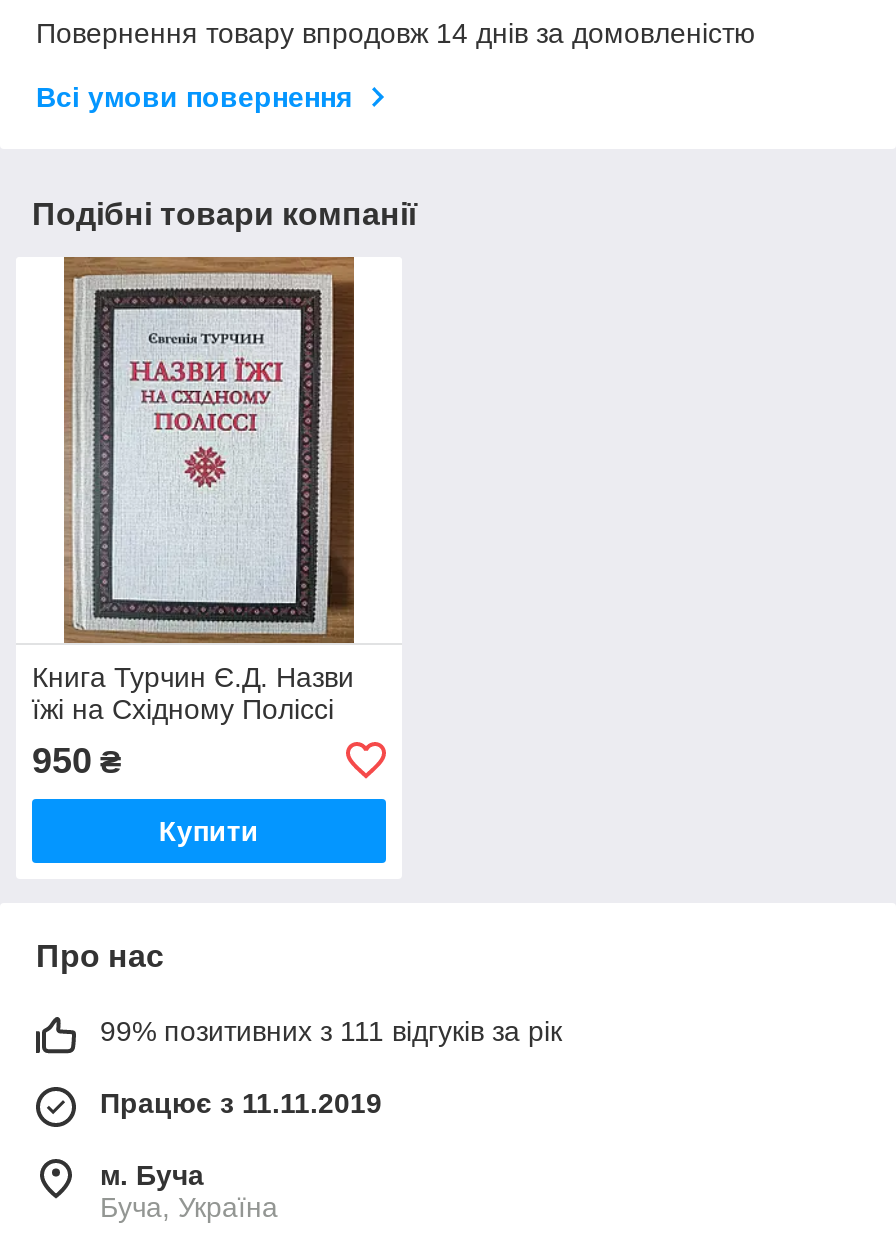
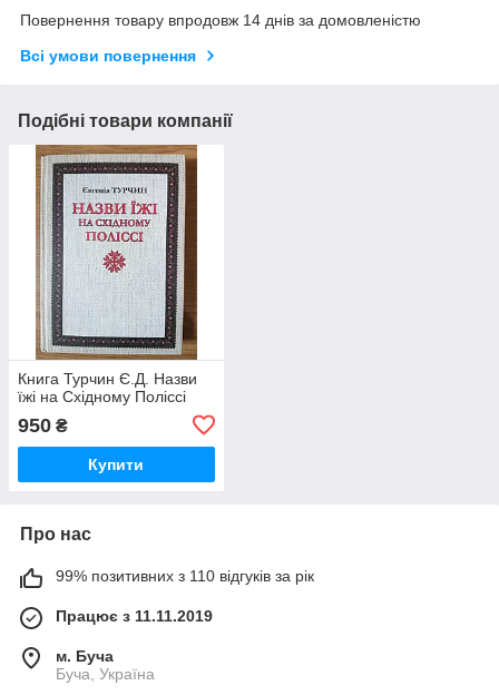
- 99% позитивних з 111 відгуків за рік
+ 99% позитивних з 110 відгуків за рік
